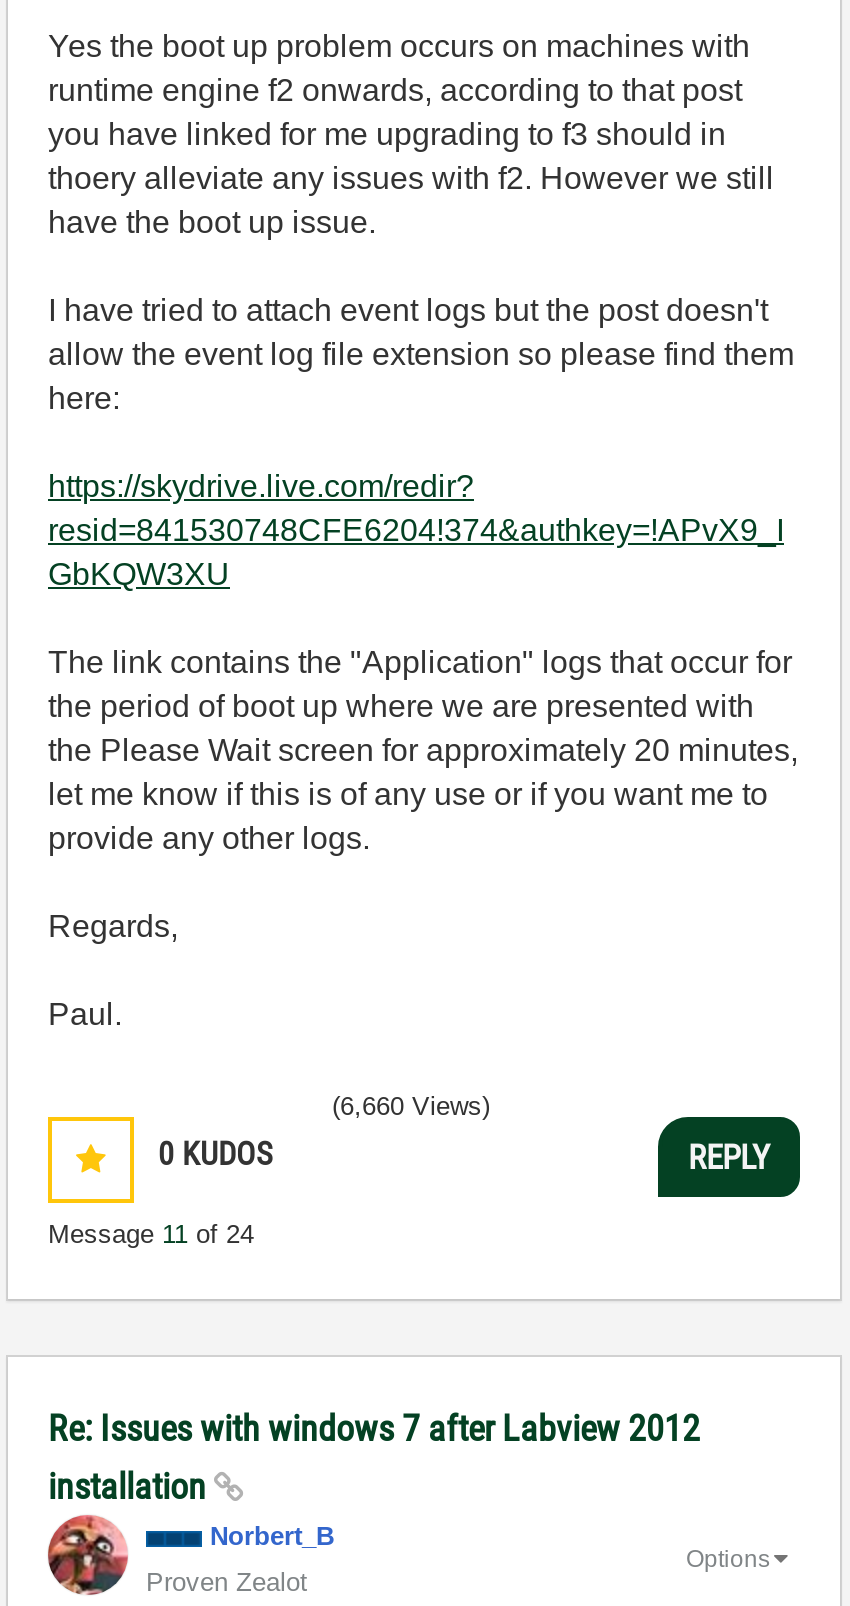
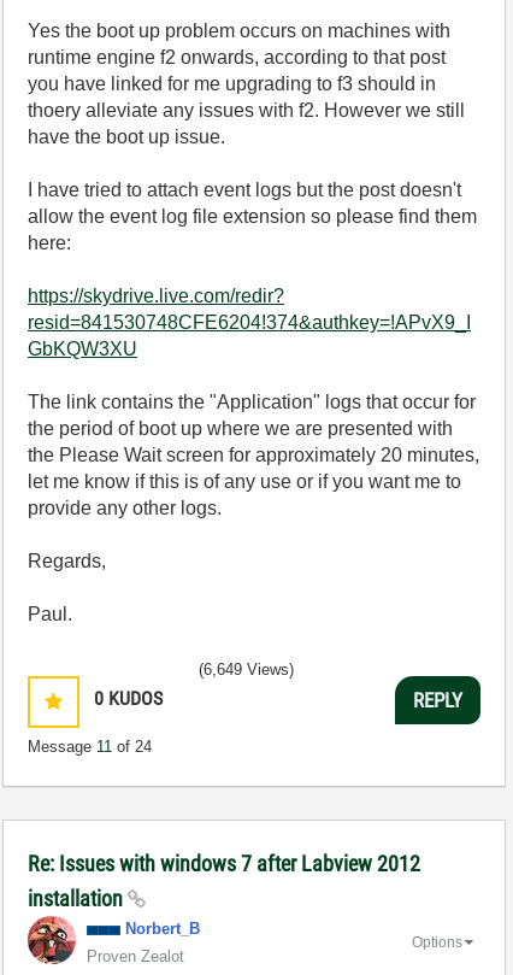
- (6,660 Views)
+ (6,649 Views)
